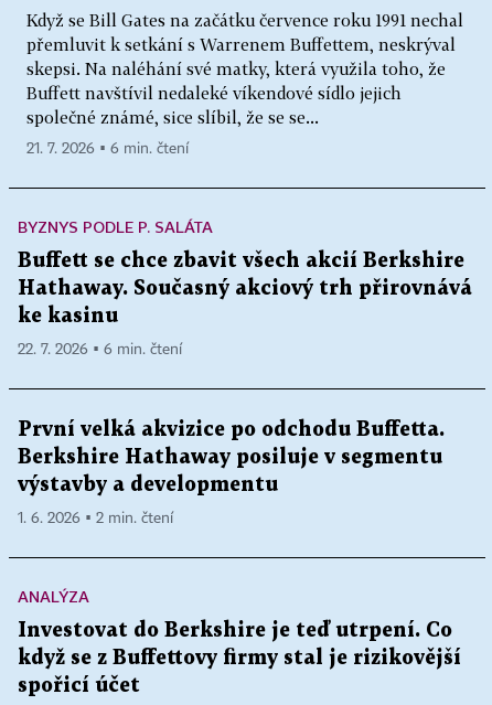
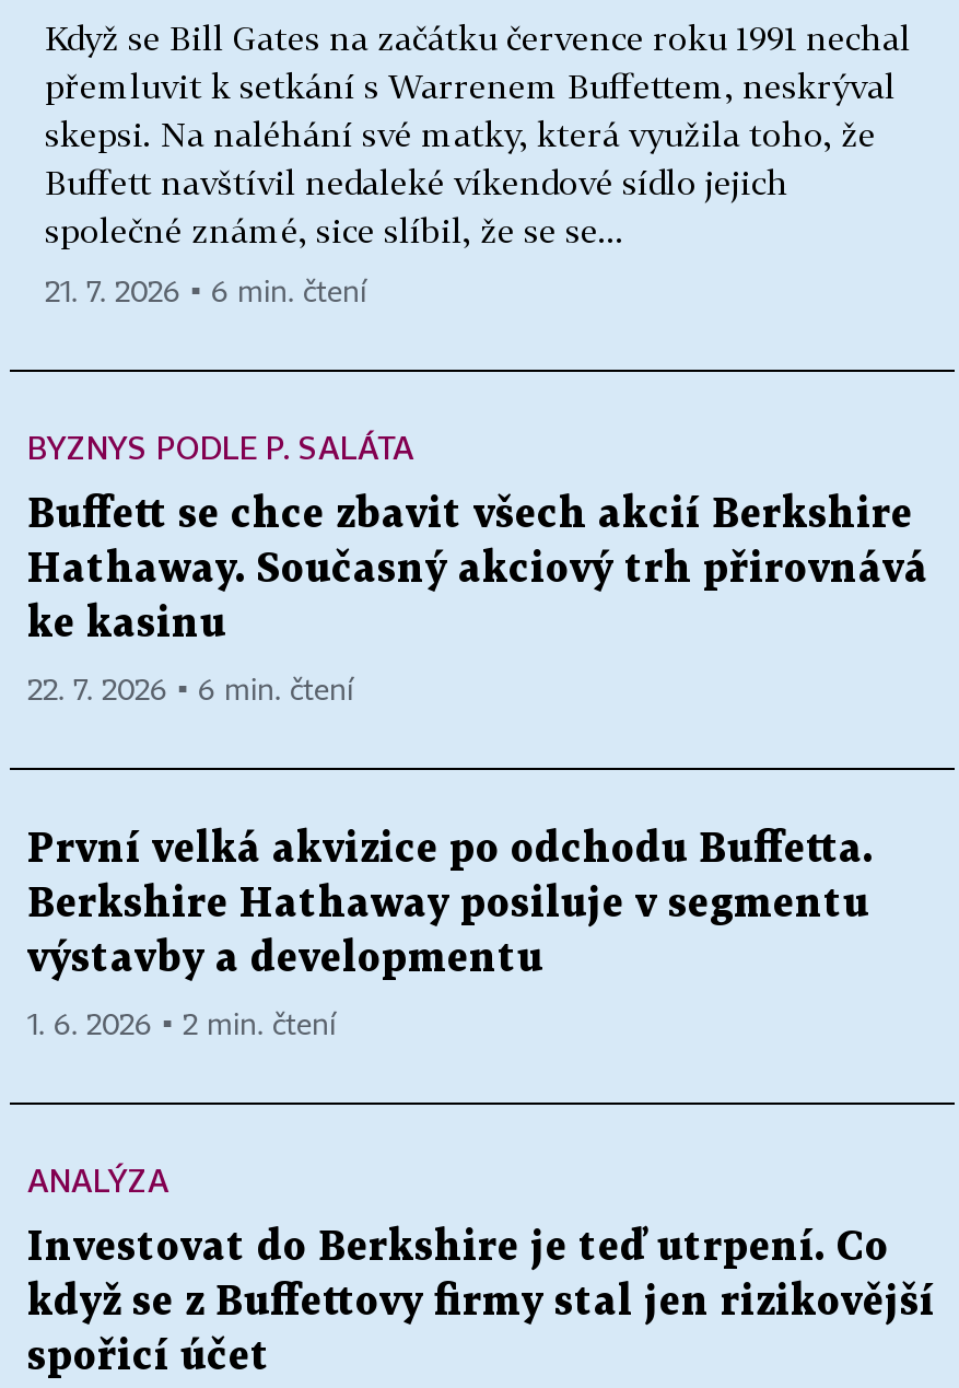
- když se z Buffettovy firmy stal je rizikovější
+ když se z Buffettovy firmy stal jen rizikovější
